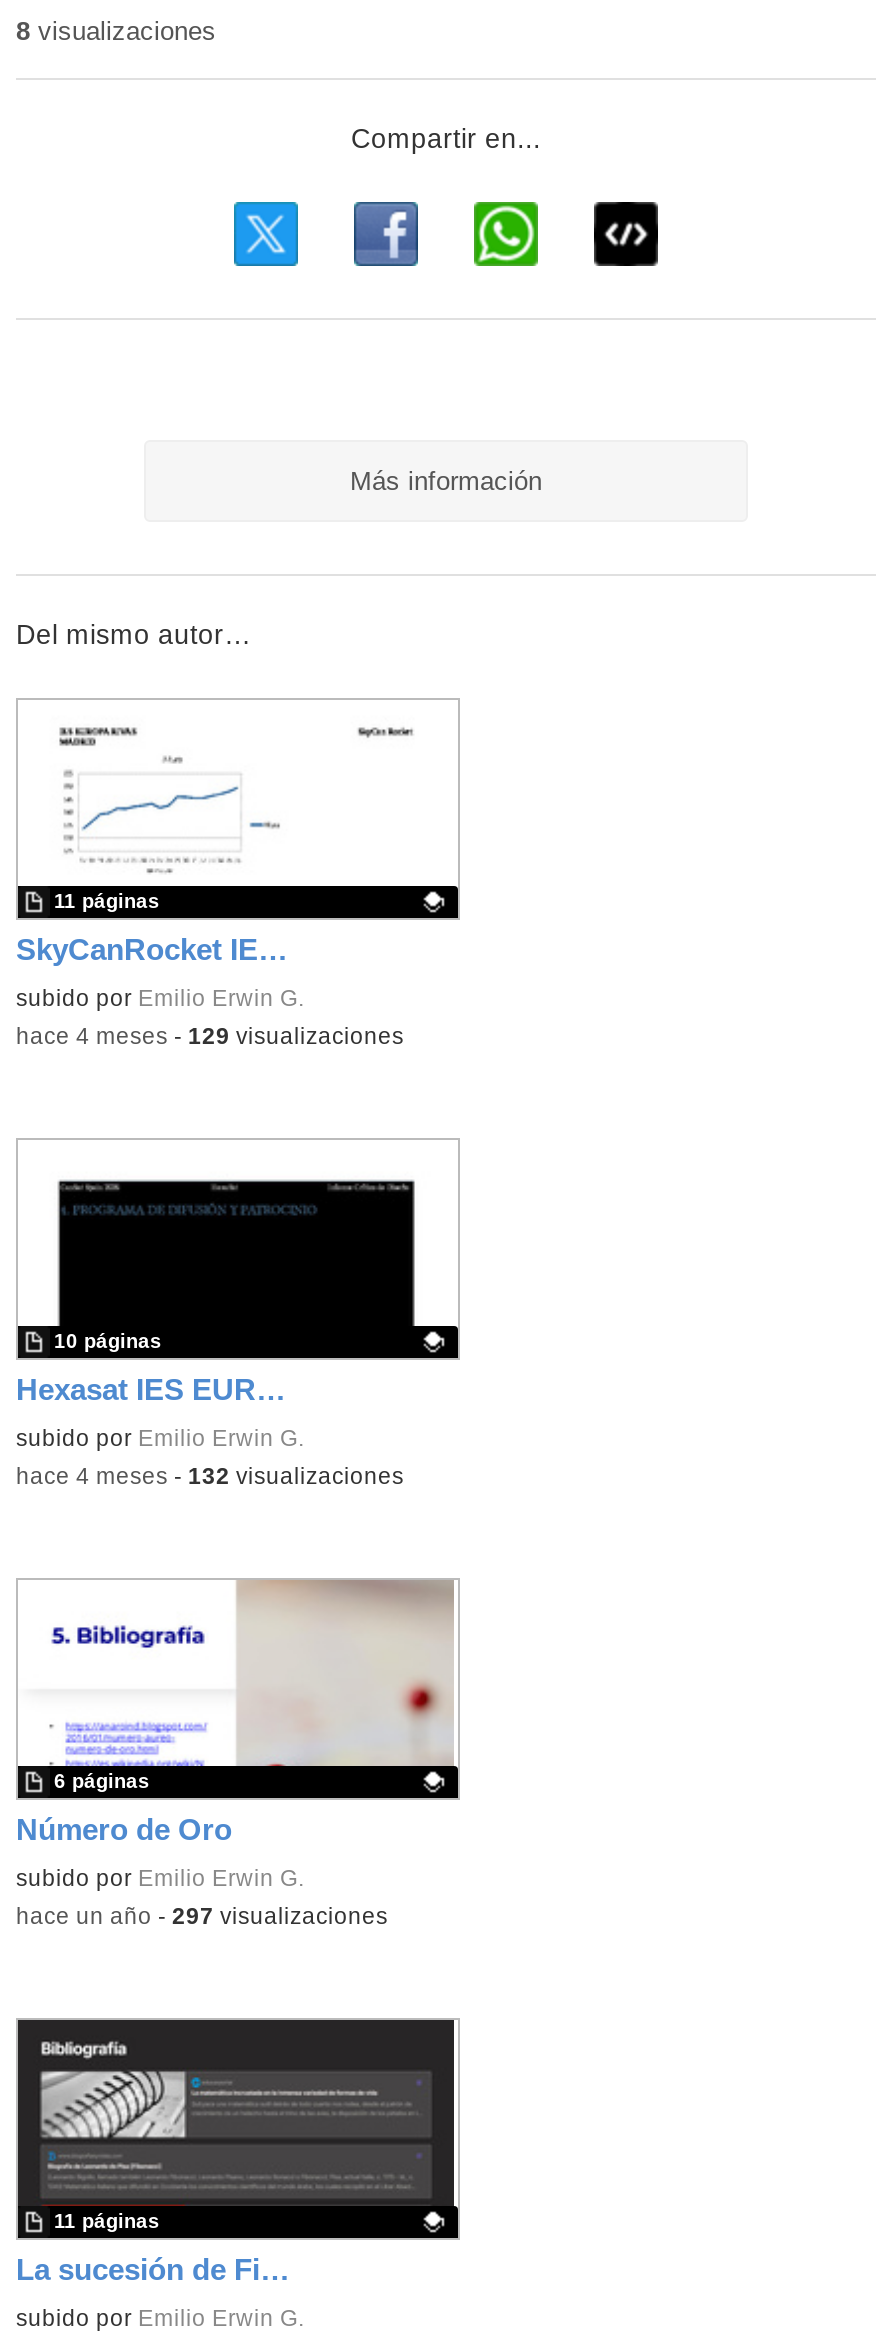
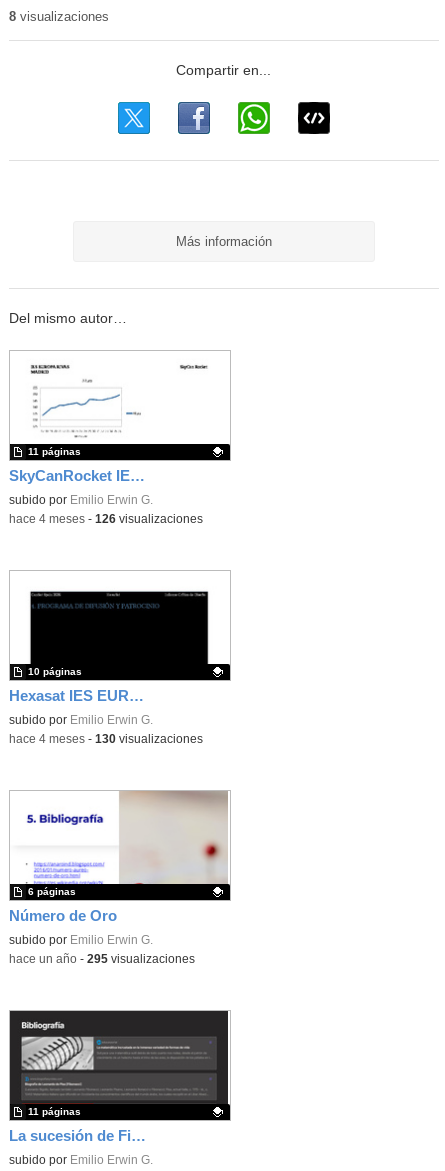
- hace 4 meses - 129 visualizaciones
+ hace 4 meses - 126 visualizaciones

- hace 4 meses - 132 visualizaciones
+ hace 4 meses - 130 visualizaciones

- hace un año - 297 visualizaciones
+ hace un año - 295 visualizaciones
